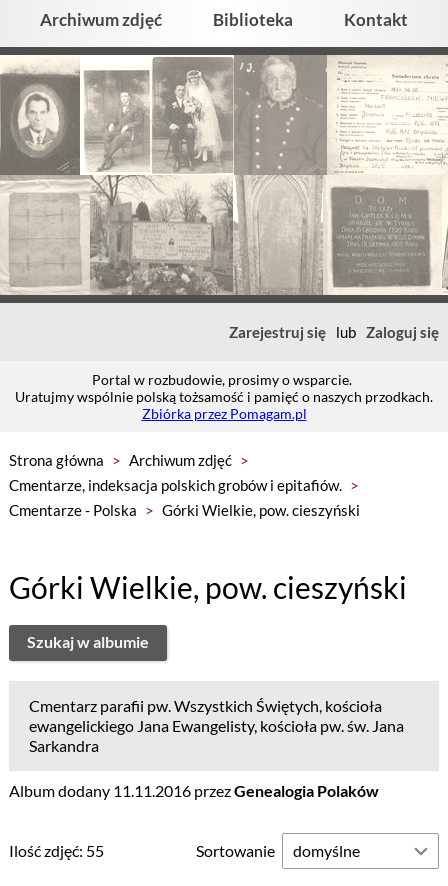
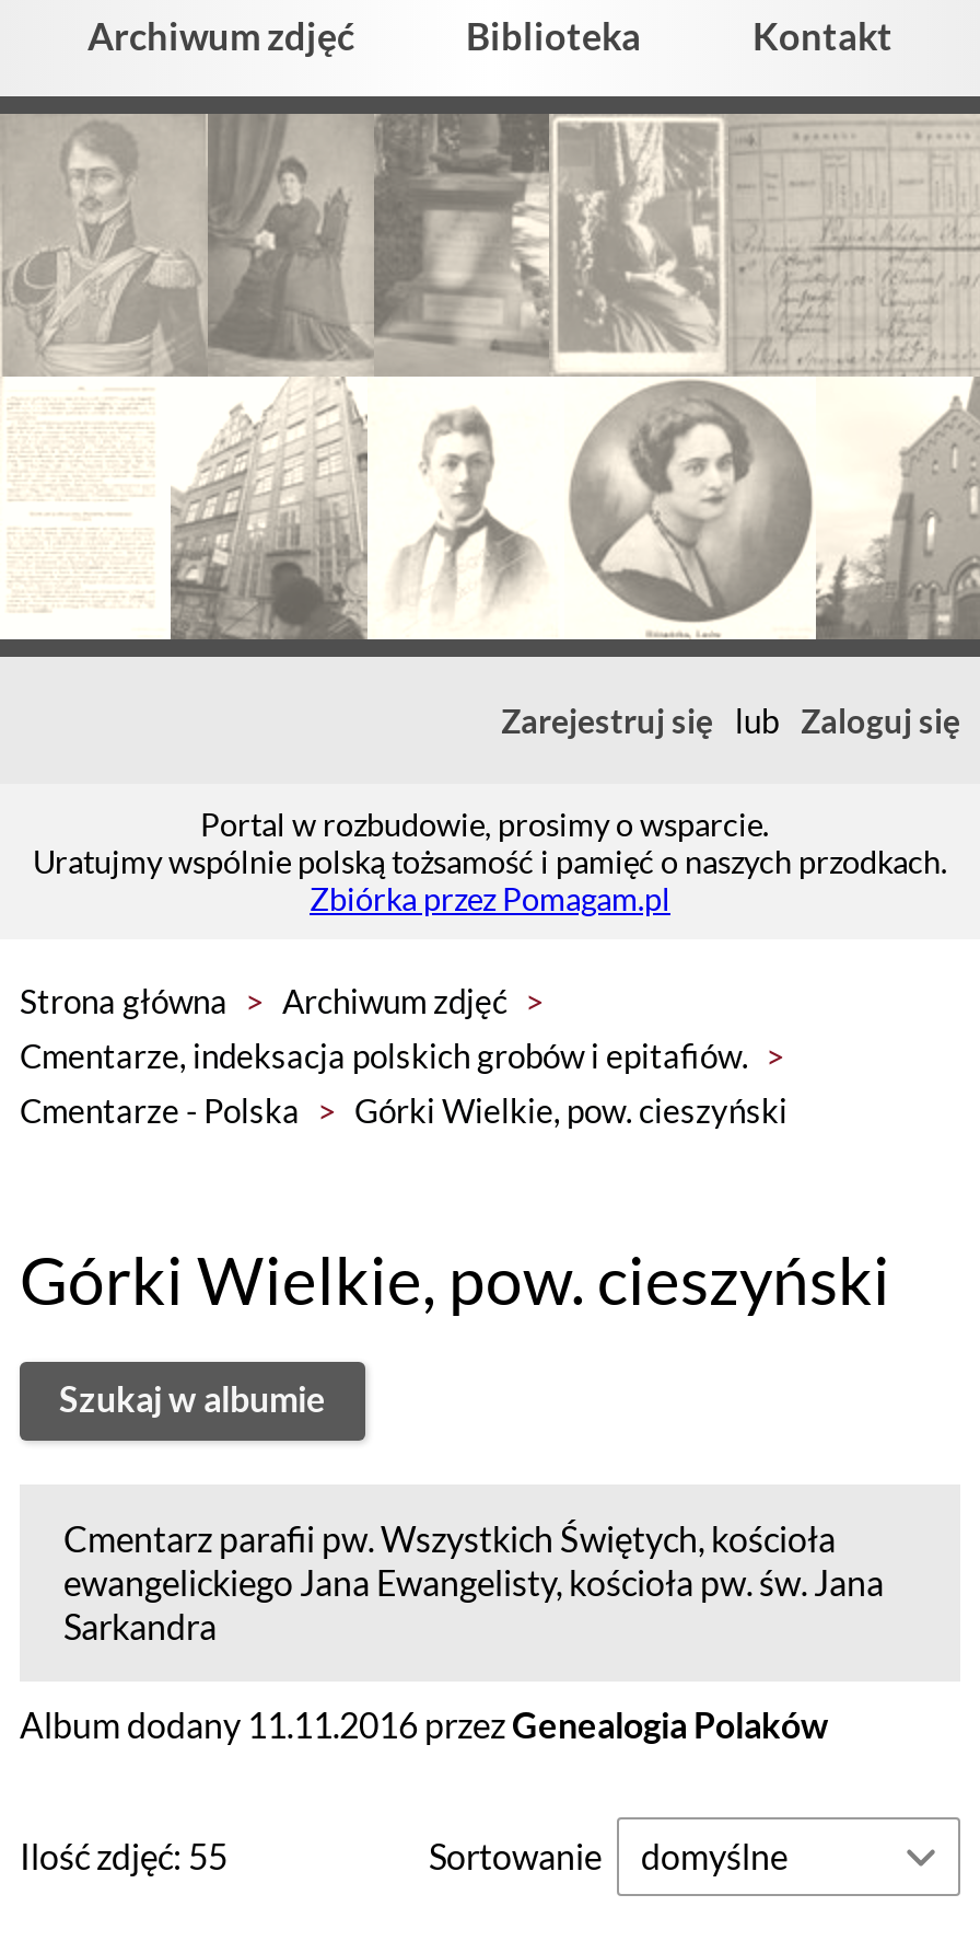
- [image]
+ [image]
